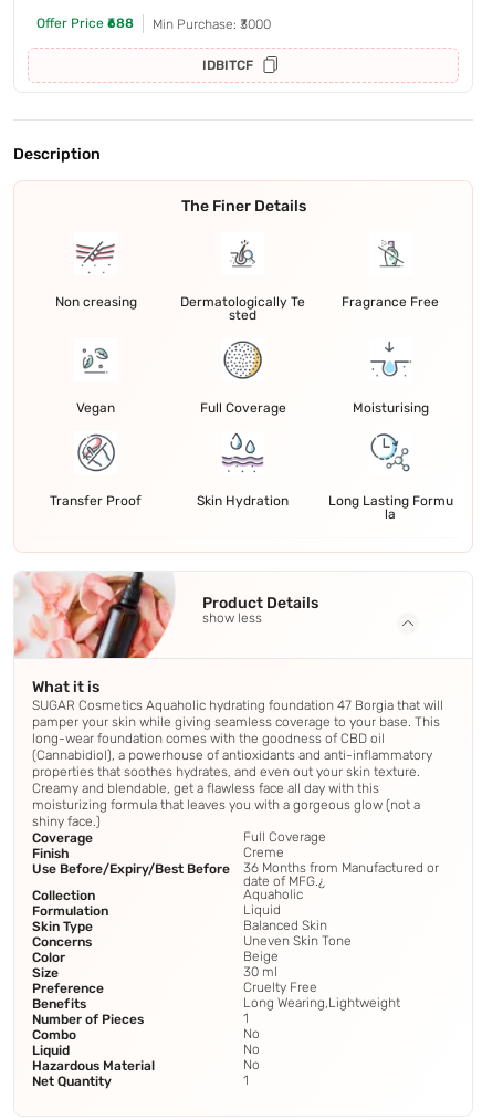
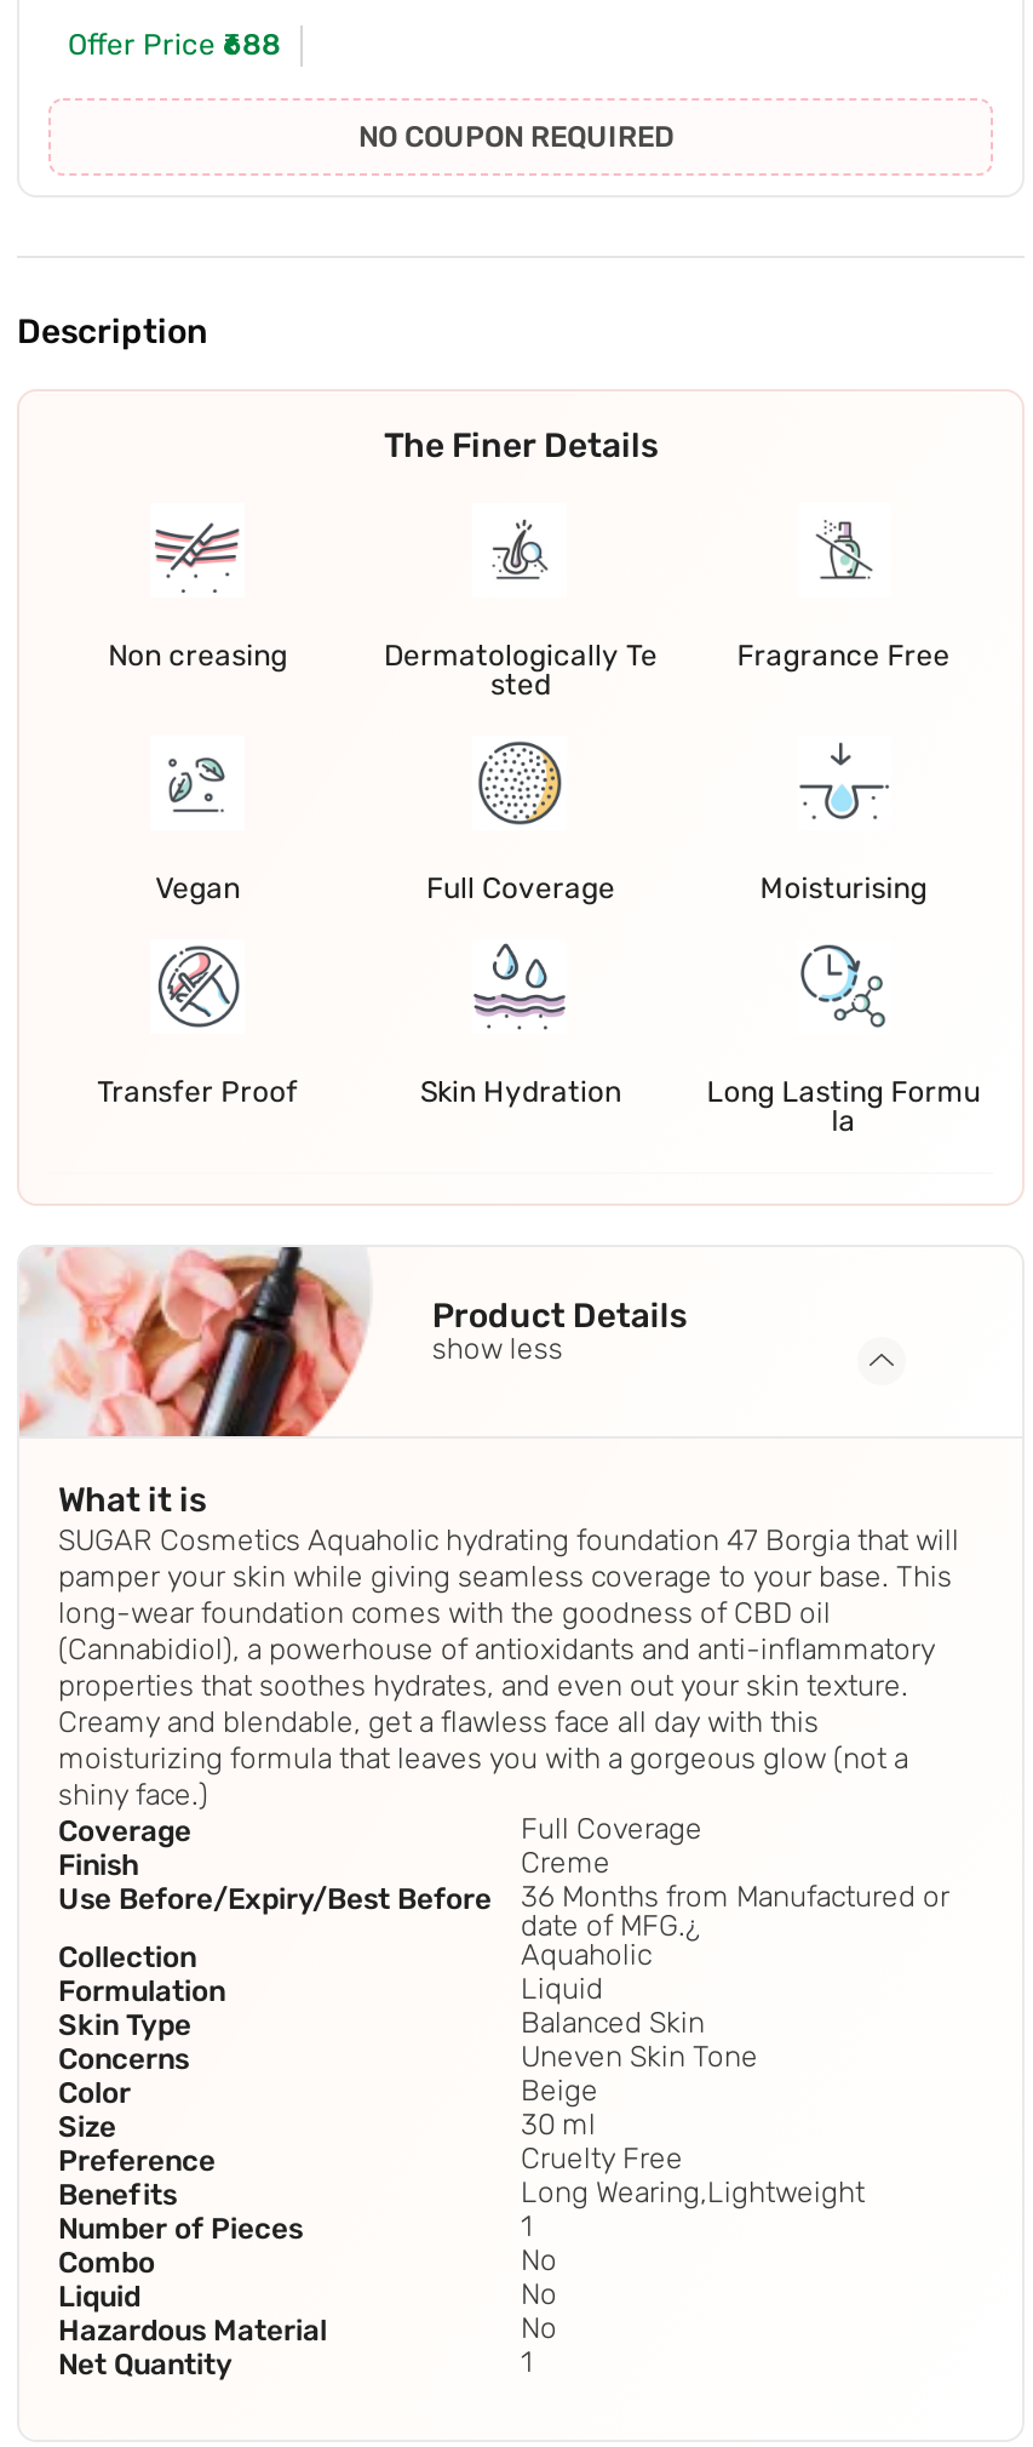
- Min Purchase: ₹3000
- IDBITCF
+ NO COUPON REQUIRED
